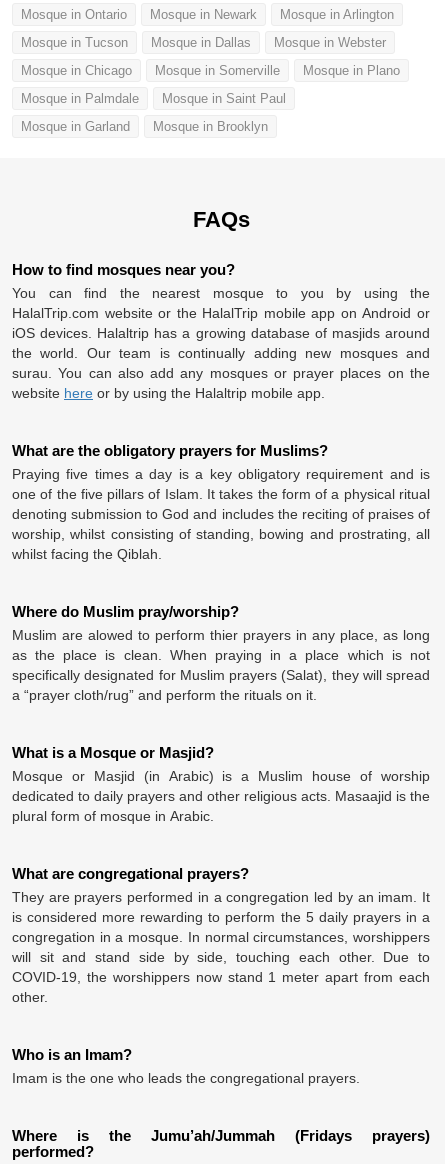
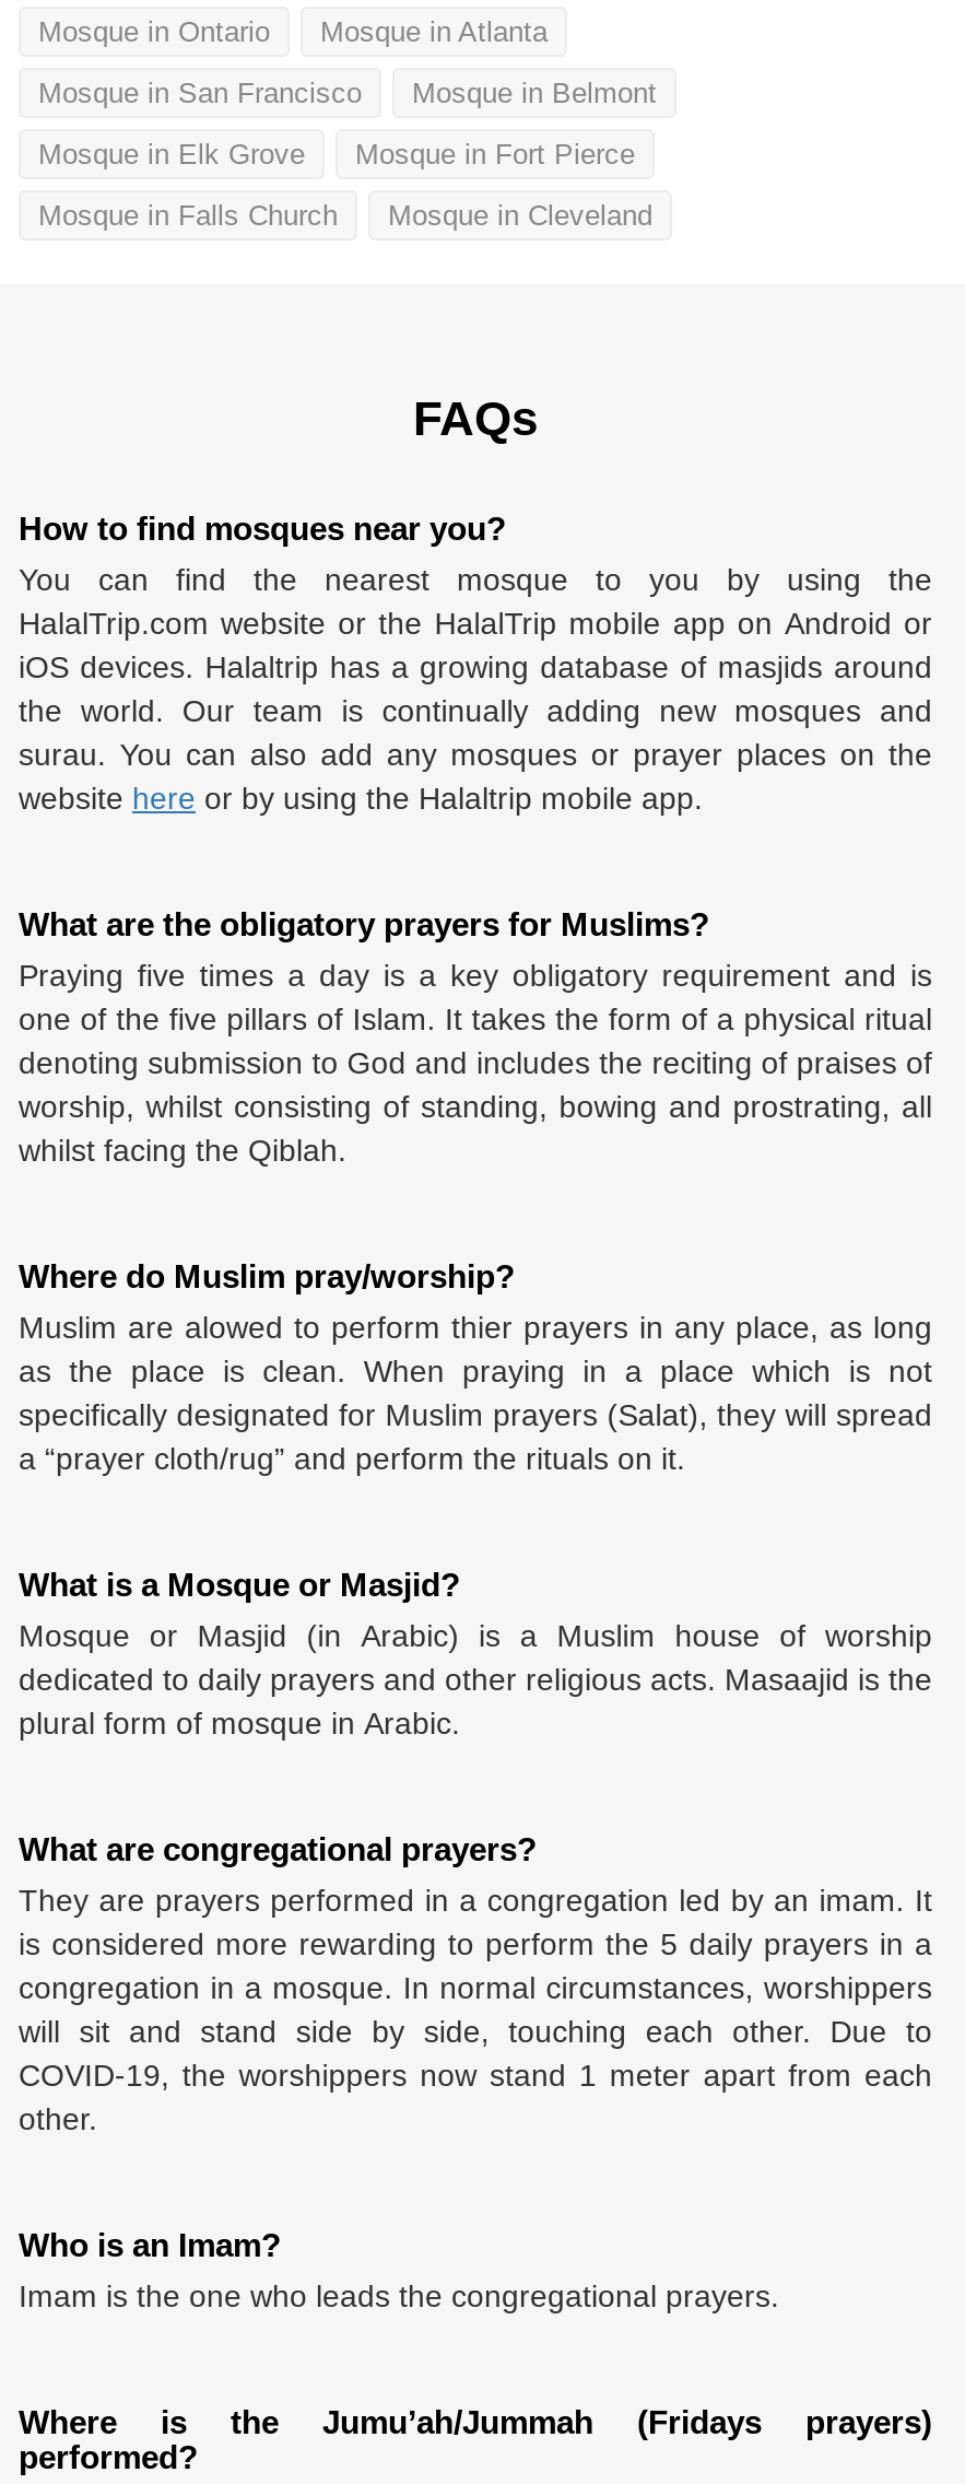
- Mosque in Newark
- Mosque in Arlington
- Mosque in Tucson
- Mosque in Dallas
- Mosque in Webster
- Mosque in Chicago
- Mosque in Somerville
- Mosque in Plano
- Mosque in Palmdale
- Mosque in Saint Paul
- Mosque in Garland
- Mosque in Brooklyn
+ Mosque in Atlanta
+ Mosque in San Francisco
+ Mosque in Belmont
+ Mosque in Elk Grove
+ Mosque in Fort Pierce
+ Mosque in Falls Church
+ Mosque in Cleveland
